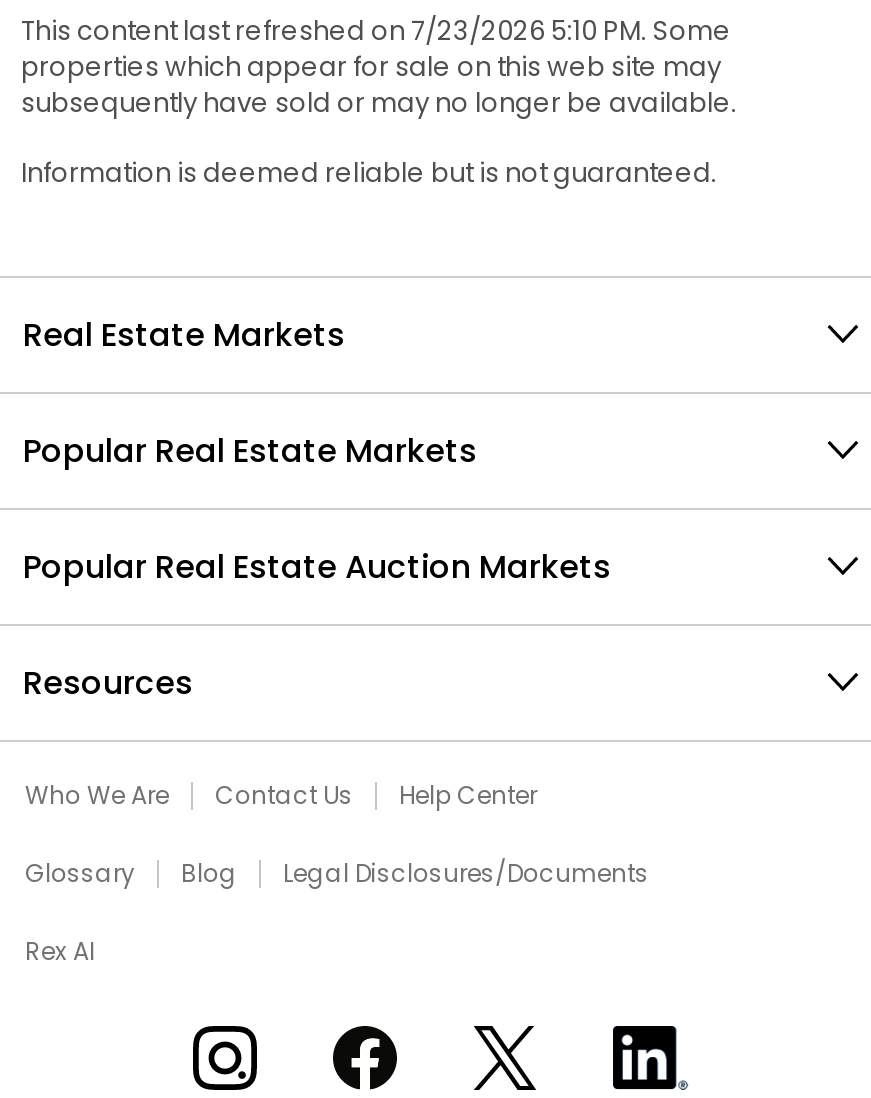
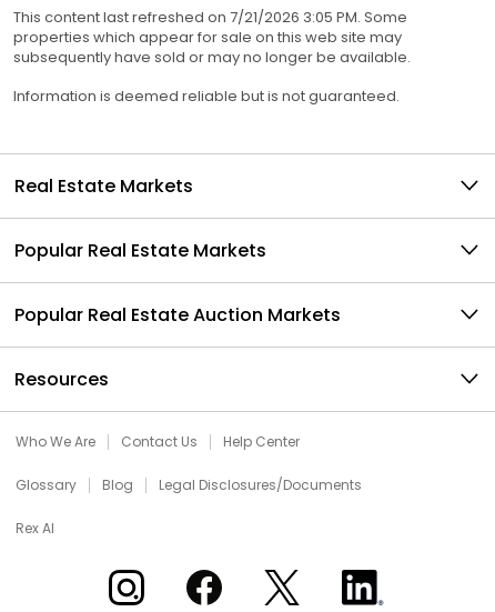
- This content last refreshed on 7/23/2026 5:10 PM. Some
+ This content last refreshed on 7/21/2026 3:05 PM. Some
